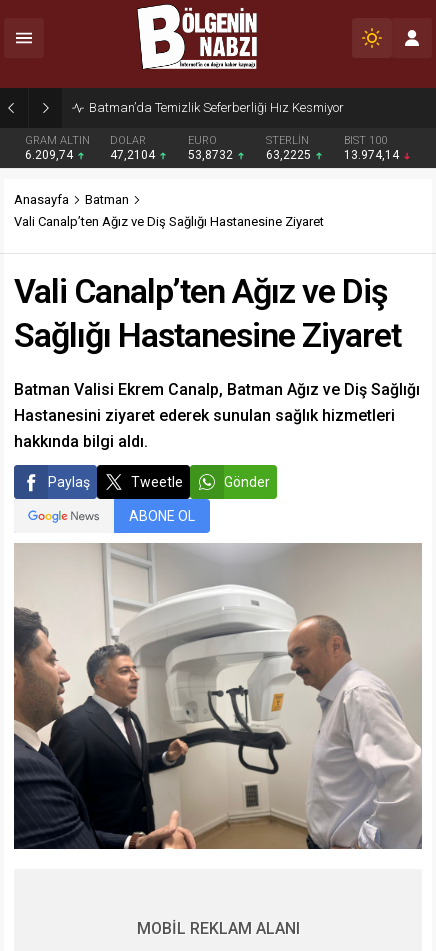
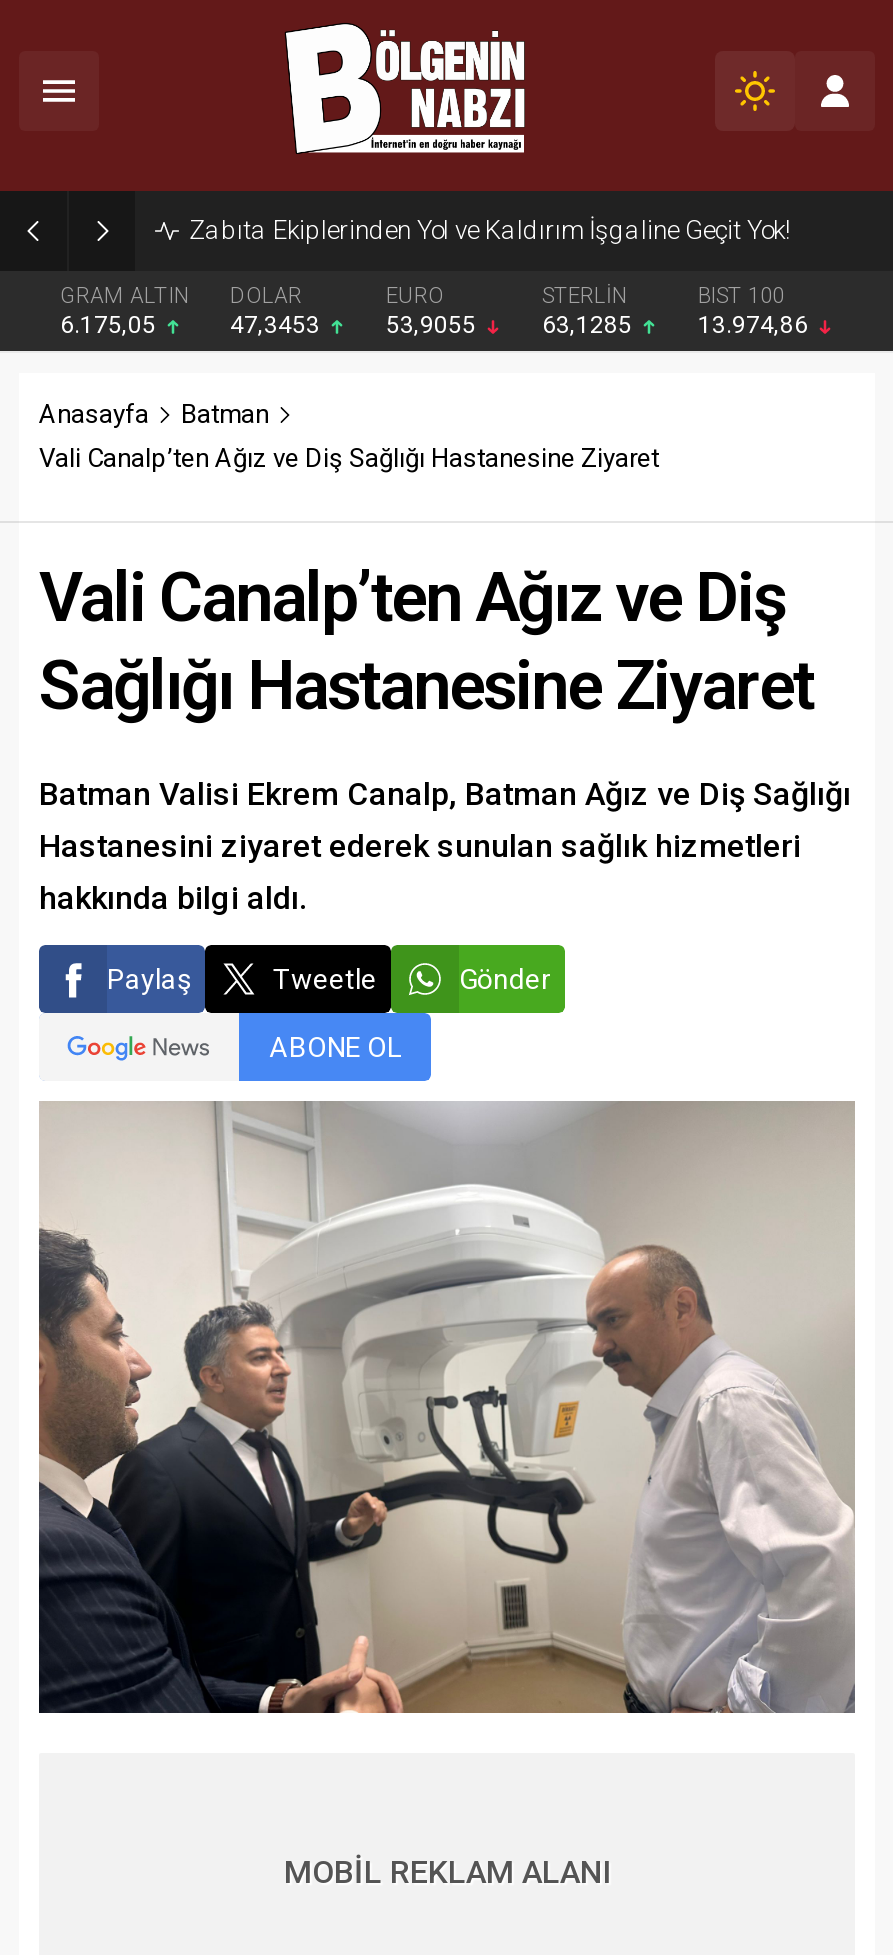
- Batman’da Temizlik Seferberliği Hız Kesmiyor
+ Zabıta Ekiplerinden Yol ve Kaldırım İşgaline Geçit Yok!

- 6.209,74
+ 6.175,05

- 47,2104
+ 47,3453

- 53,8732
+ 53,9055

- 63,2225
+ 63,1285

- 13.974,14
+ 13.974,86
